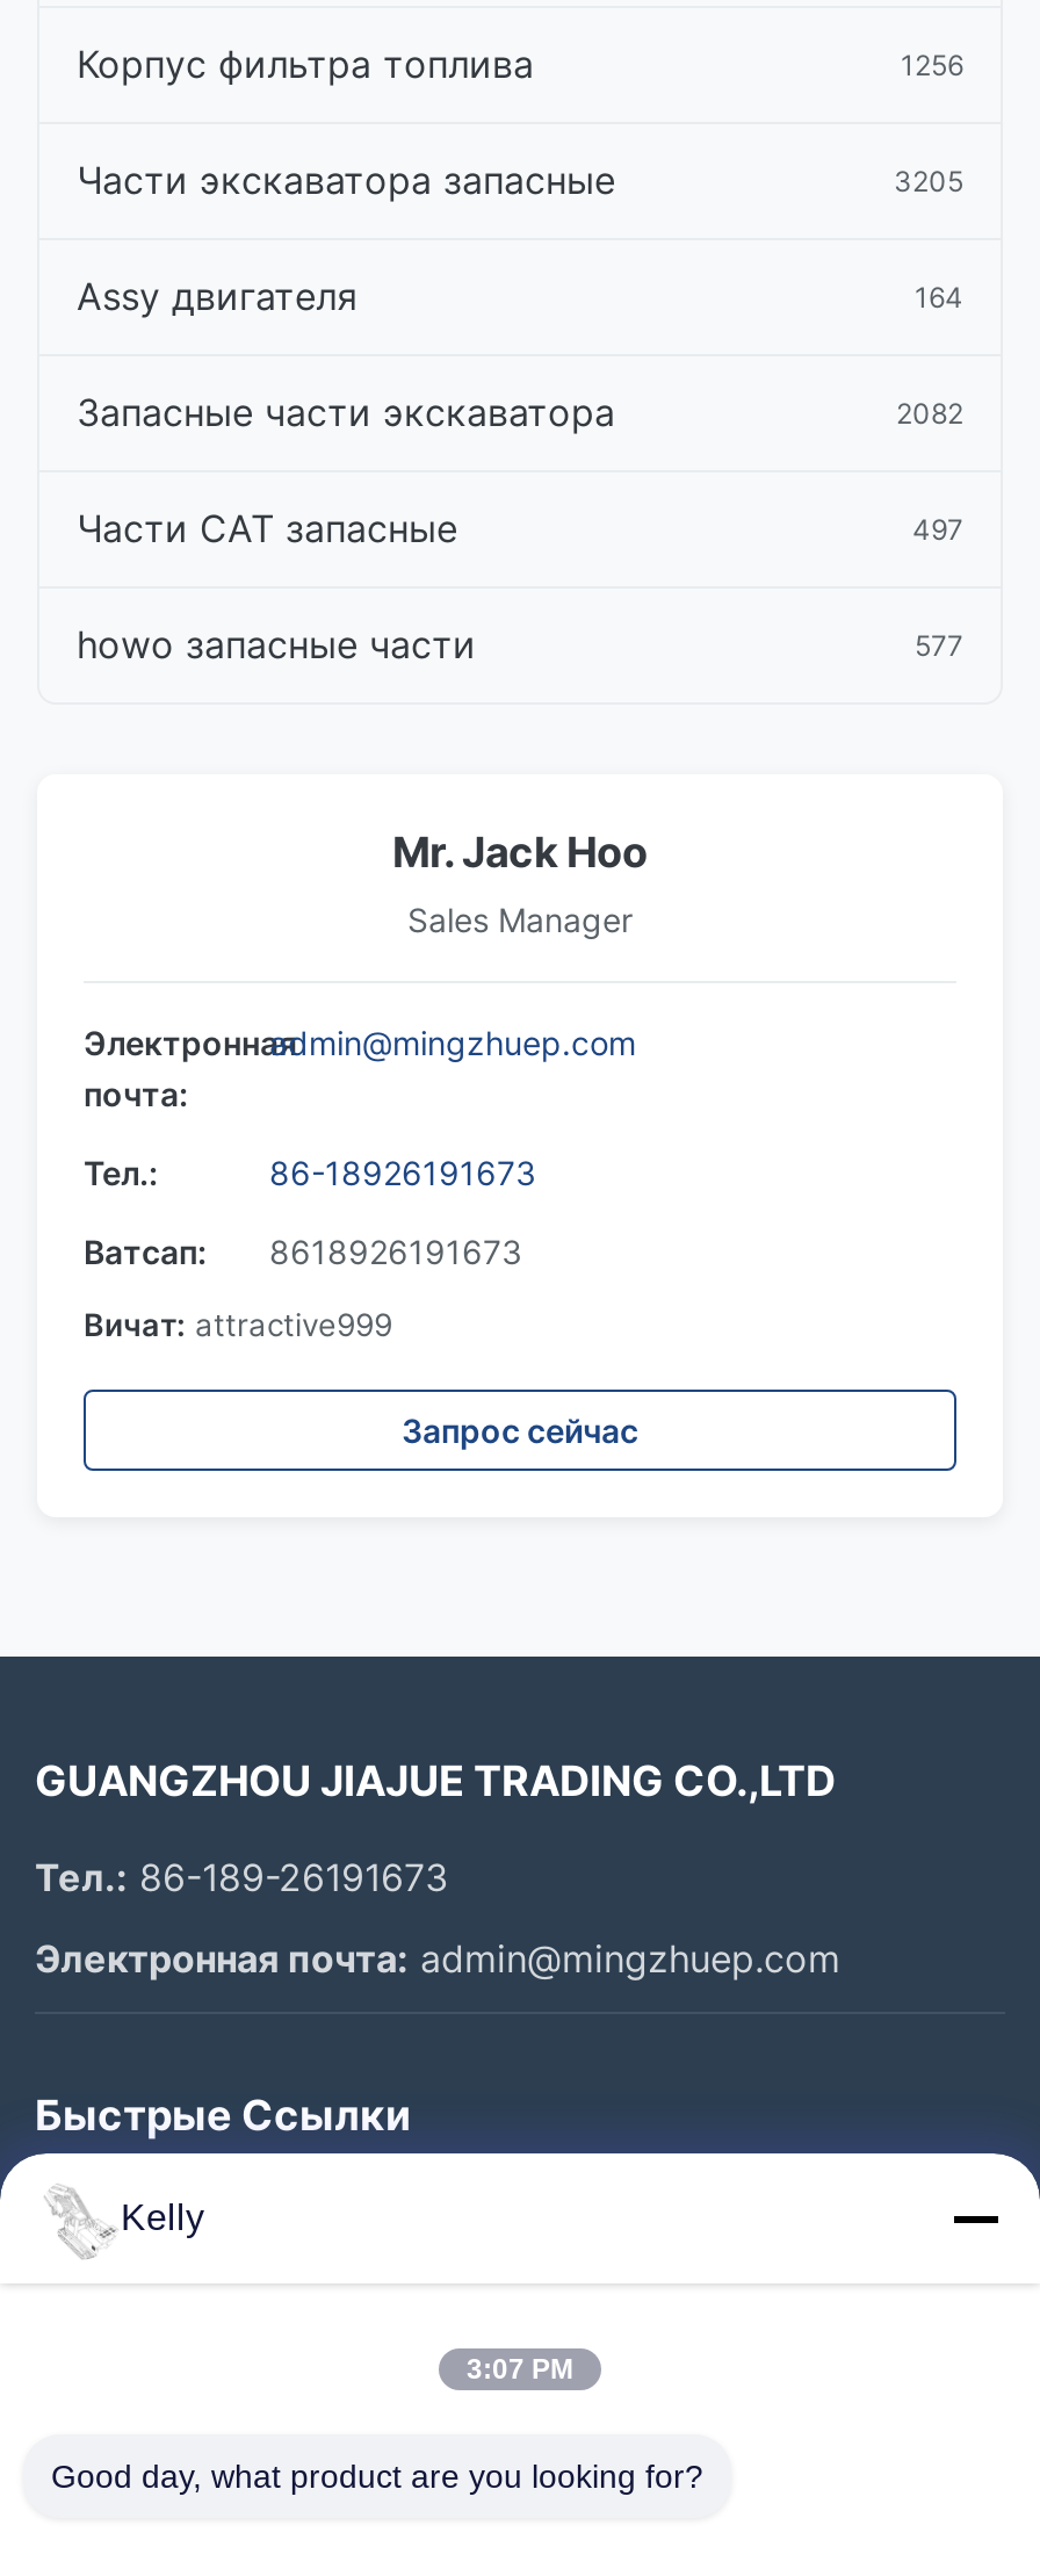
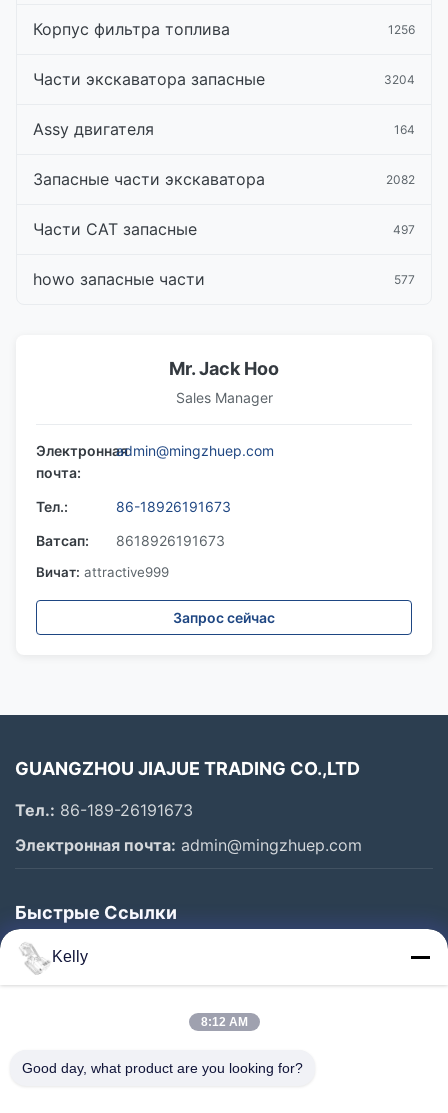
- 3205
+ 3204

- 3:07 PM
+ 8:12 AM
